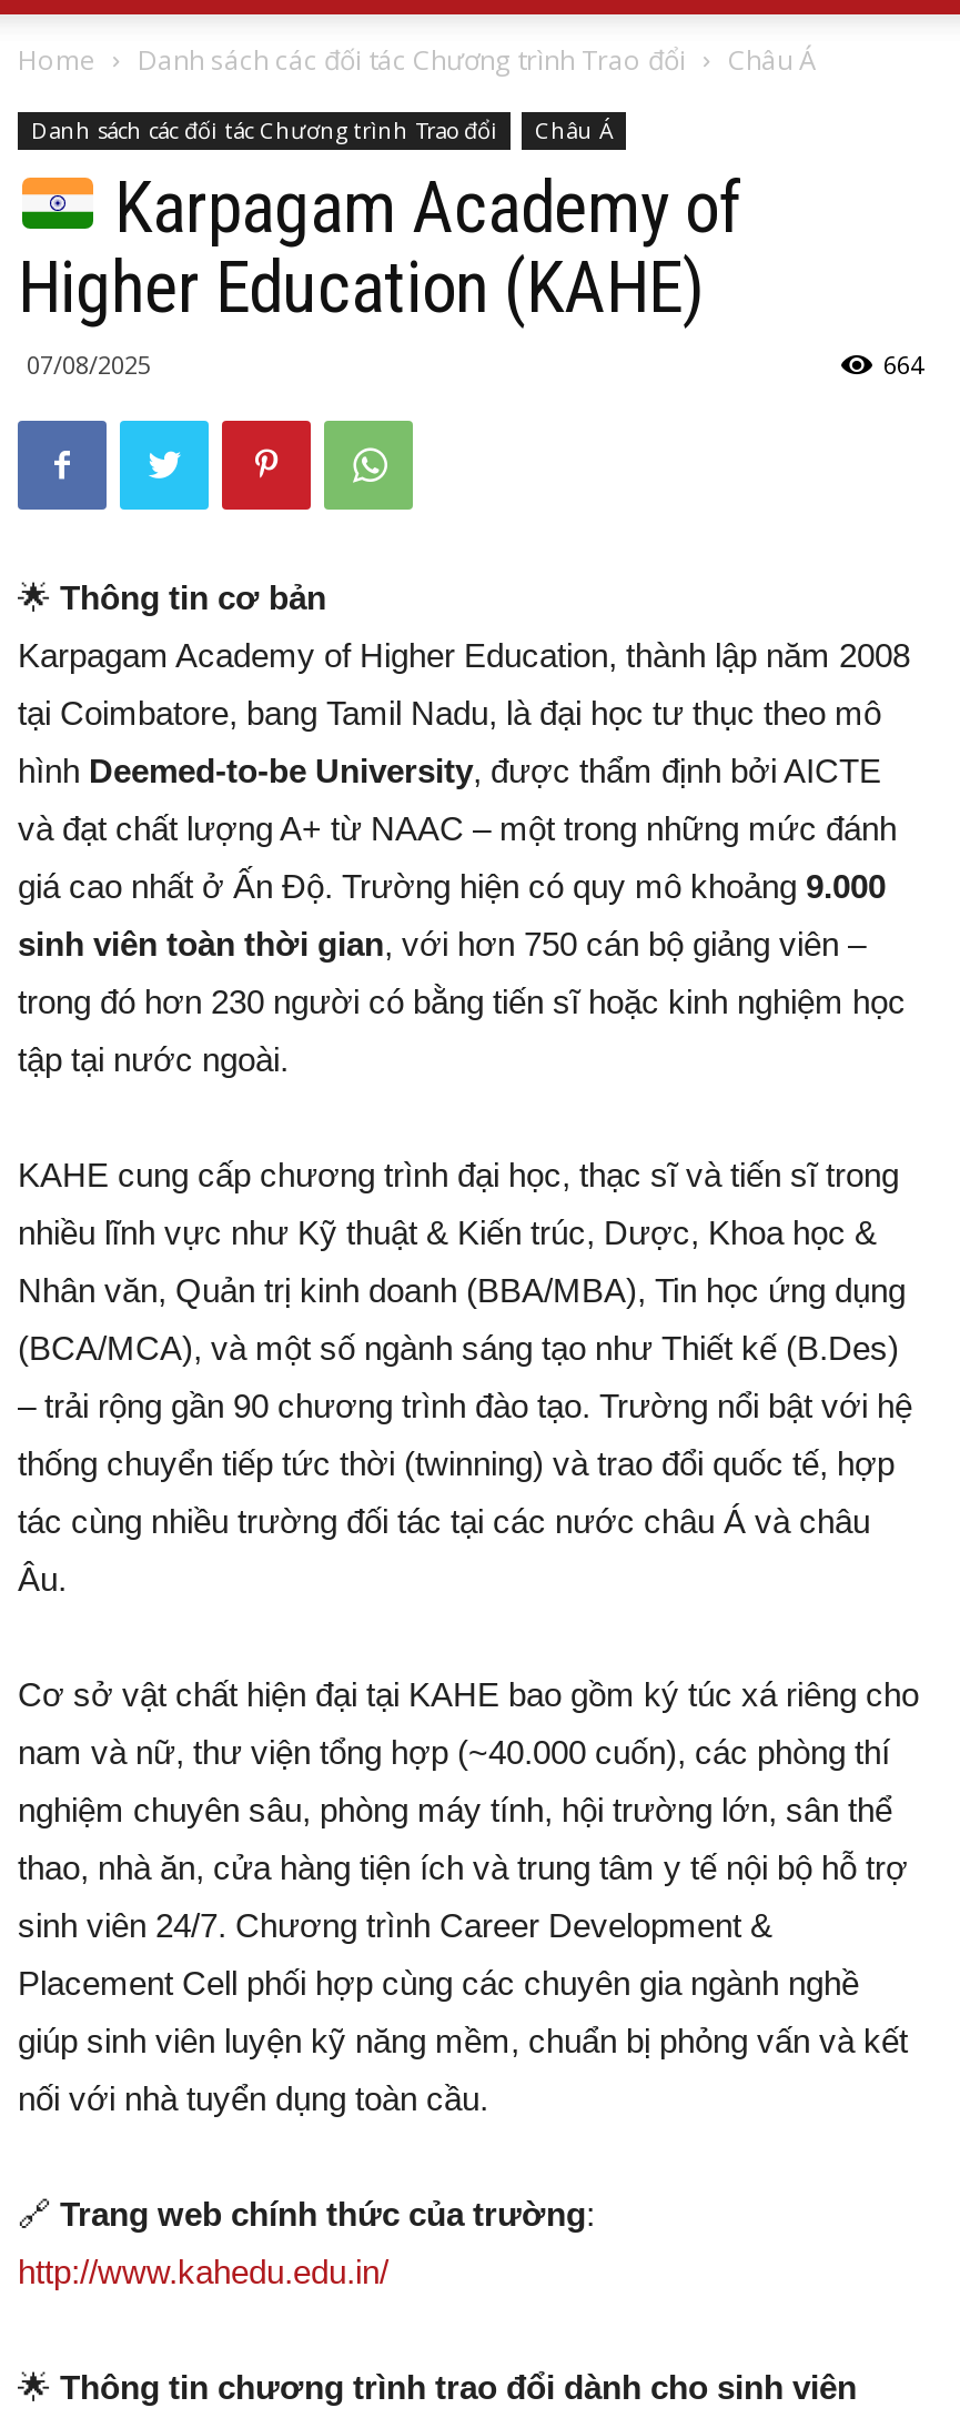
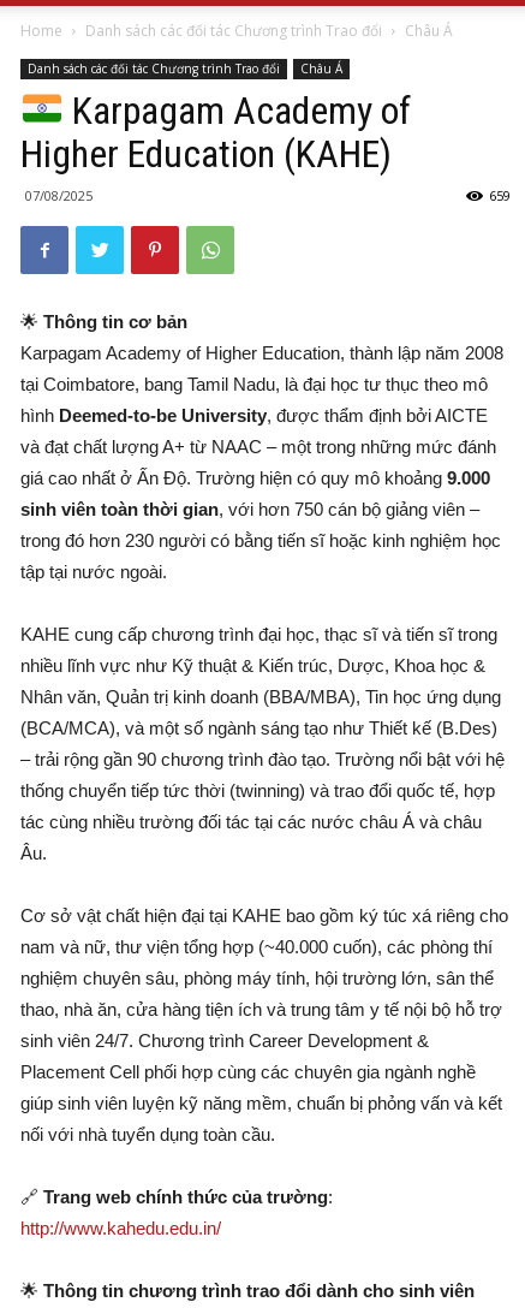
- 664
+ 659
